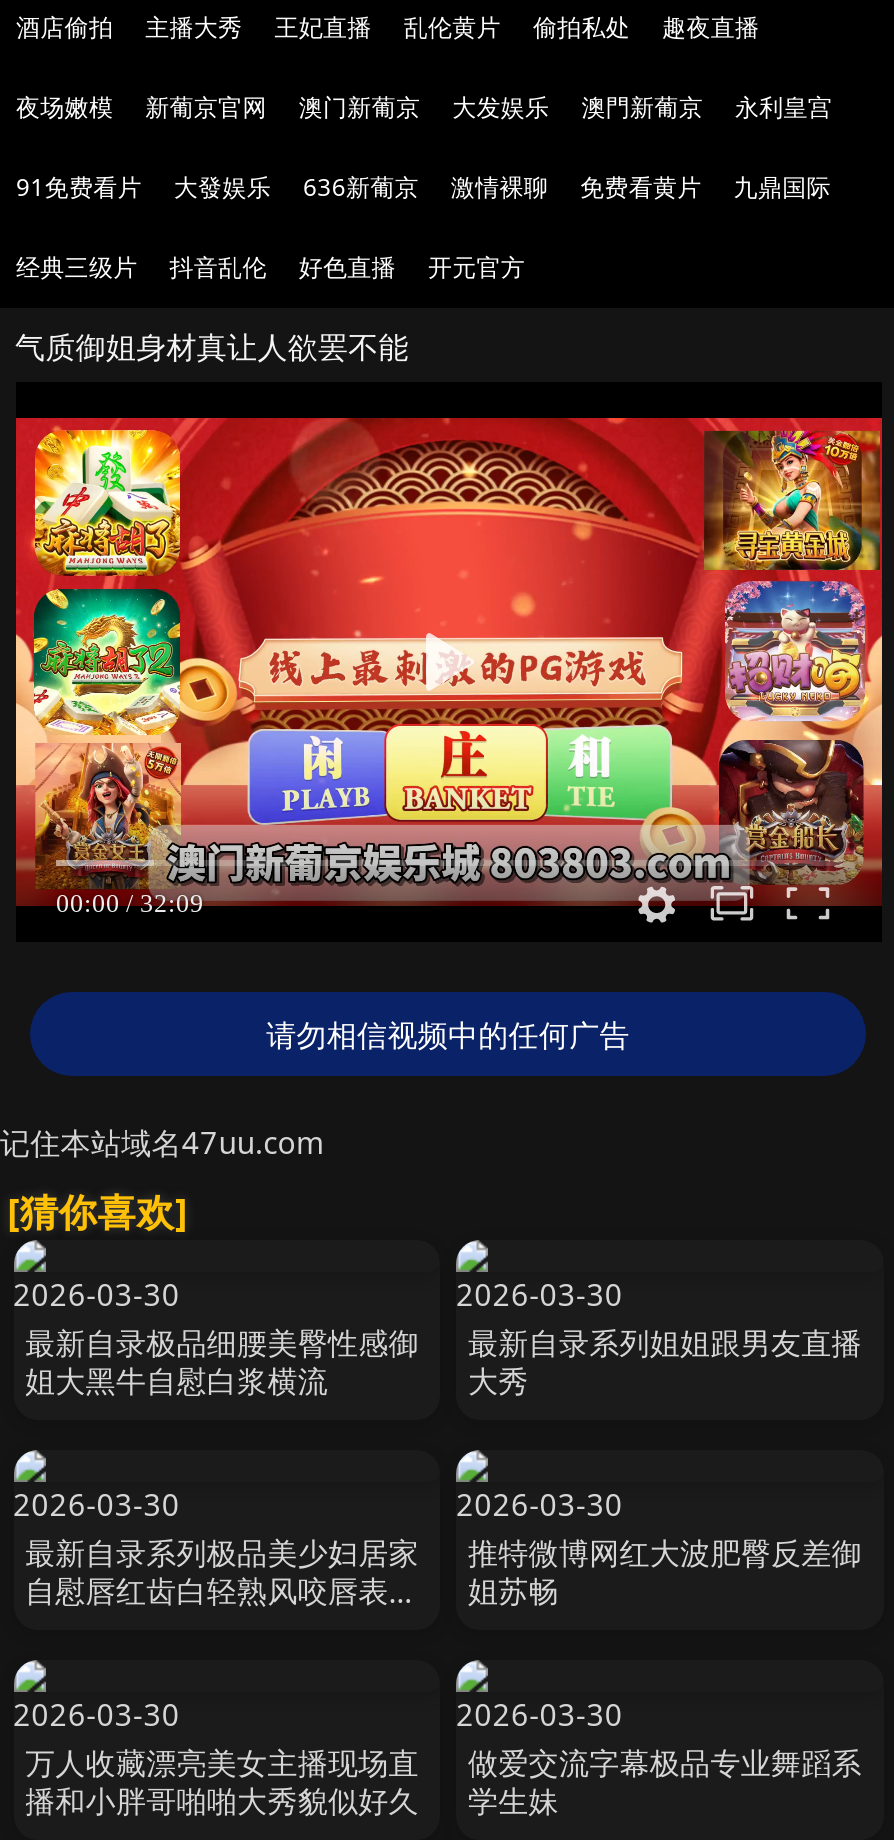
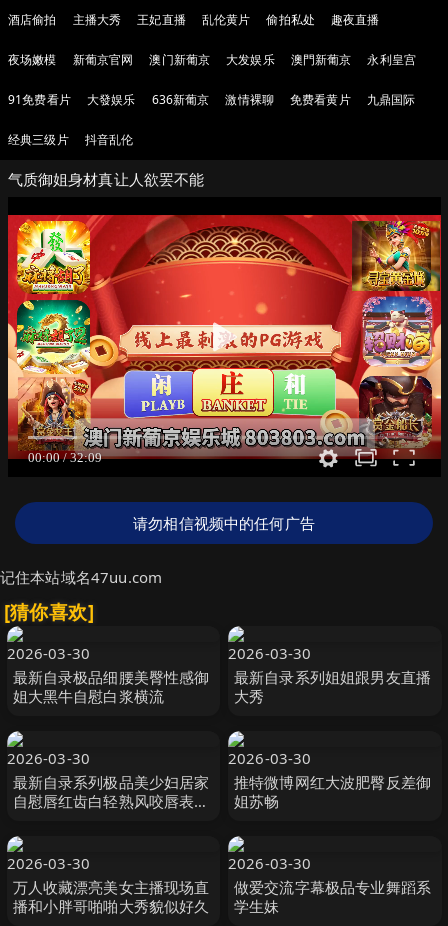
- 好色直播
- 开元官方
